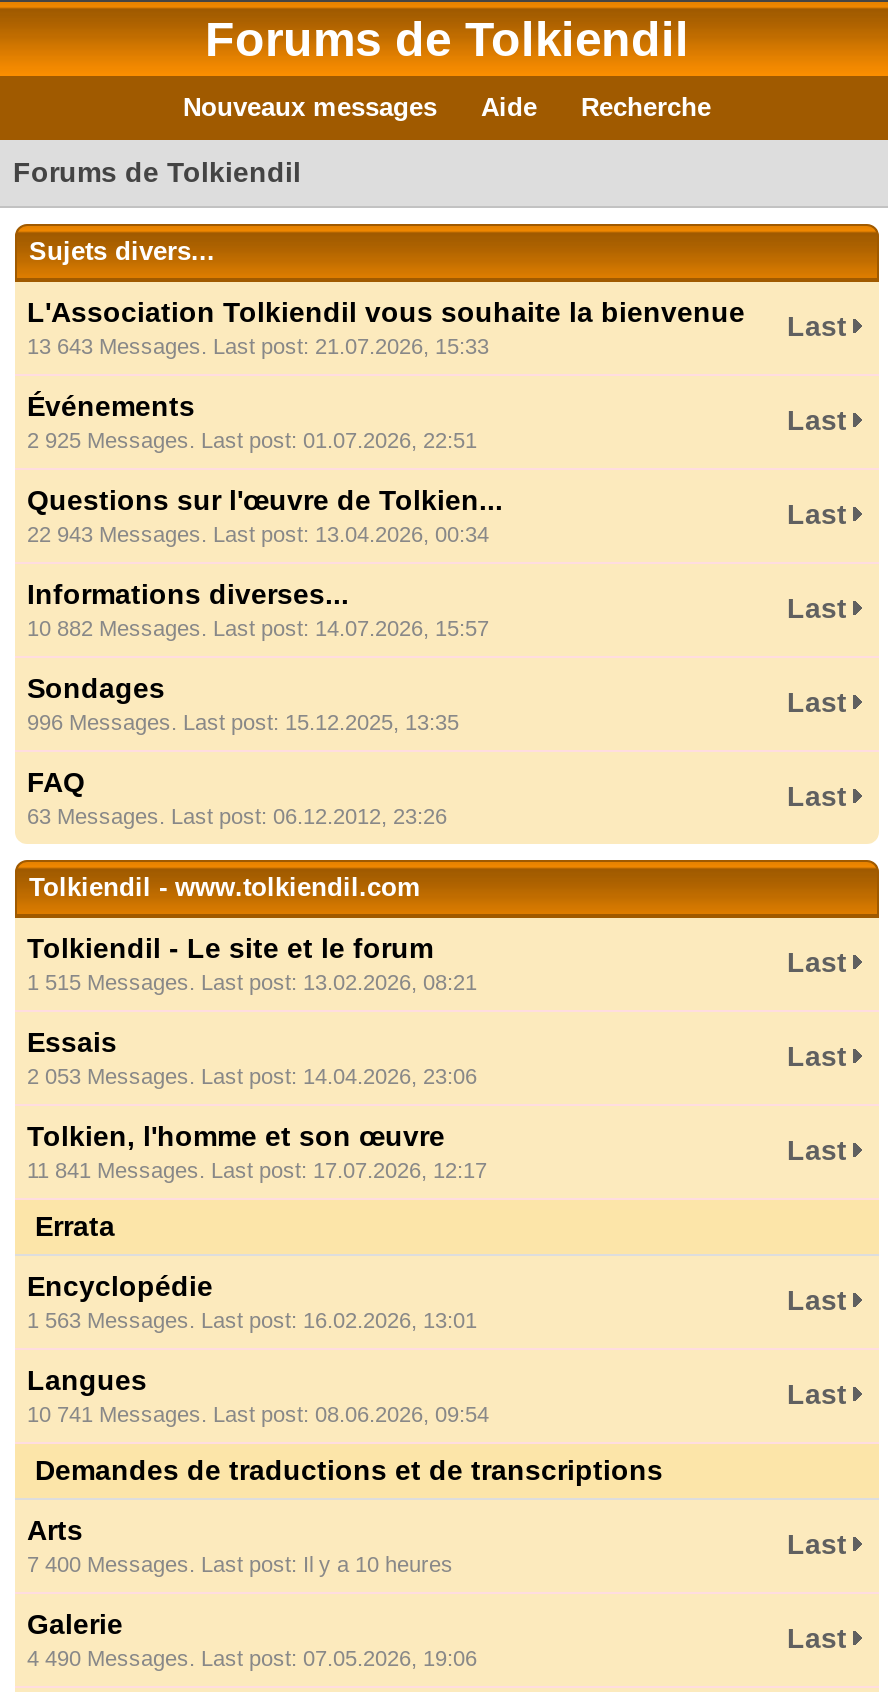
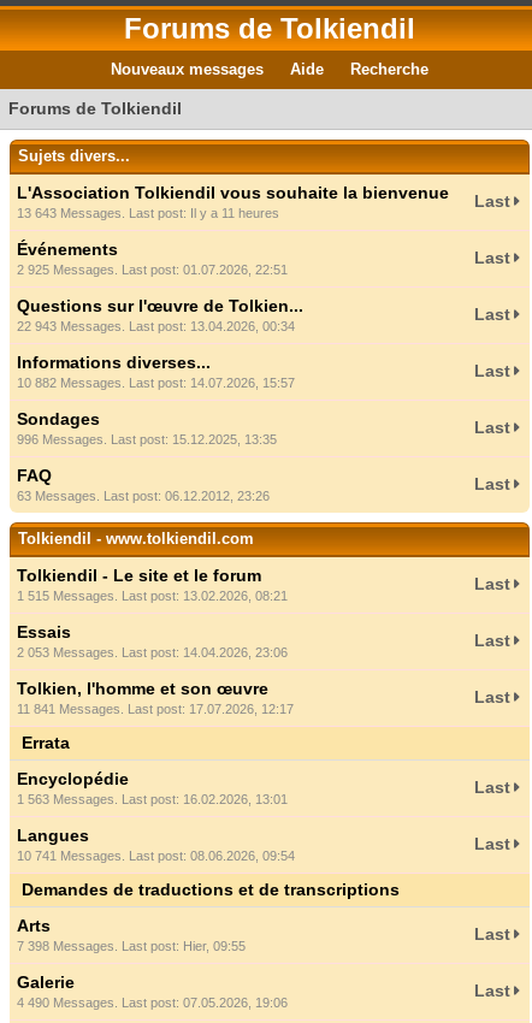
- 13 643 Messages. Last post: 21.07.2026, 15:33
+ 13 643 Messages. Last post: Il y a 11 heures

- 7 400 Messages. Last post: Il y a 10 heures
+ 7 398 Messages. Last post: Hier, 09:55
